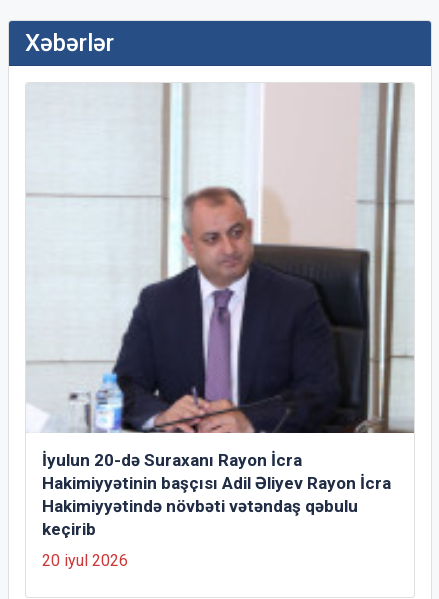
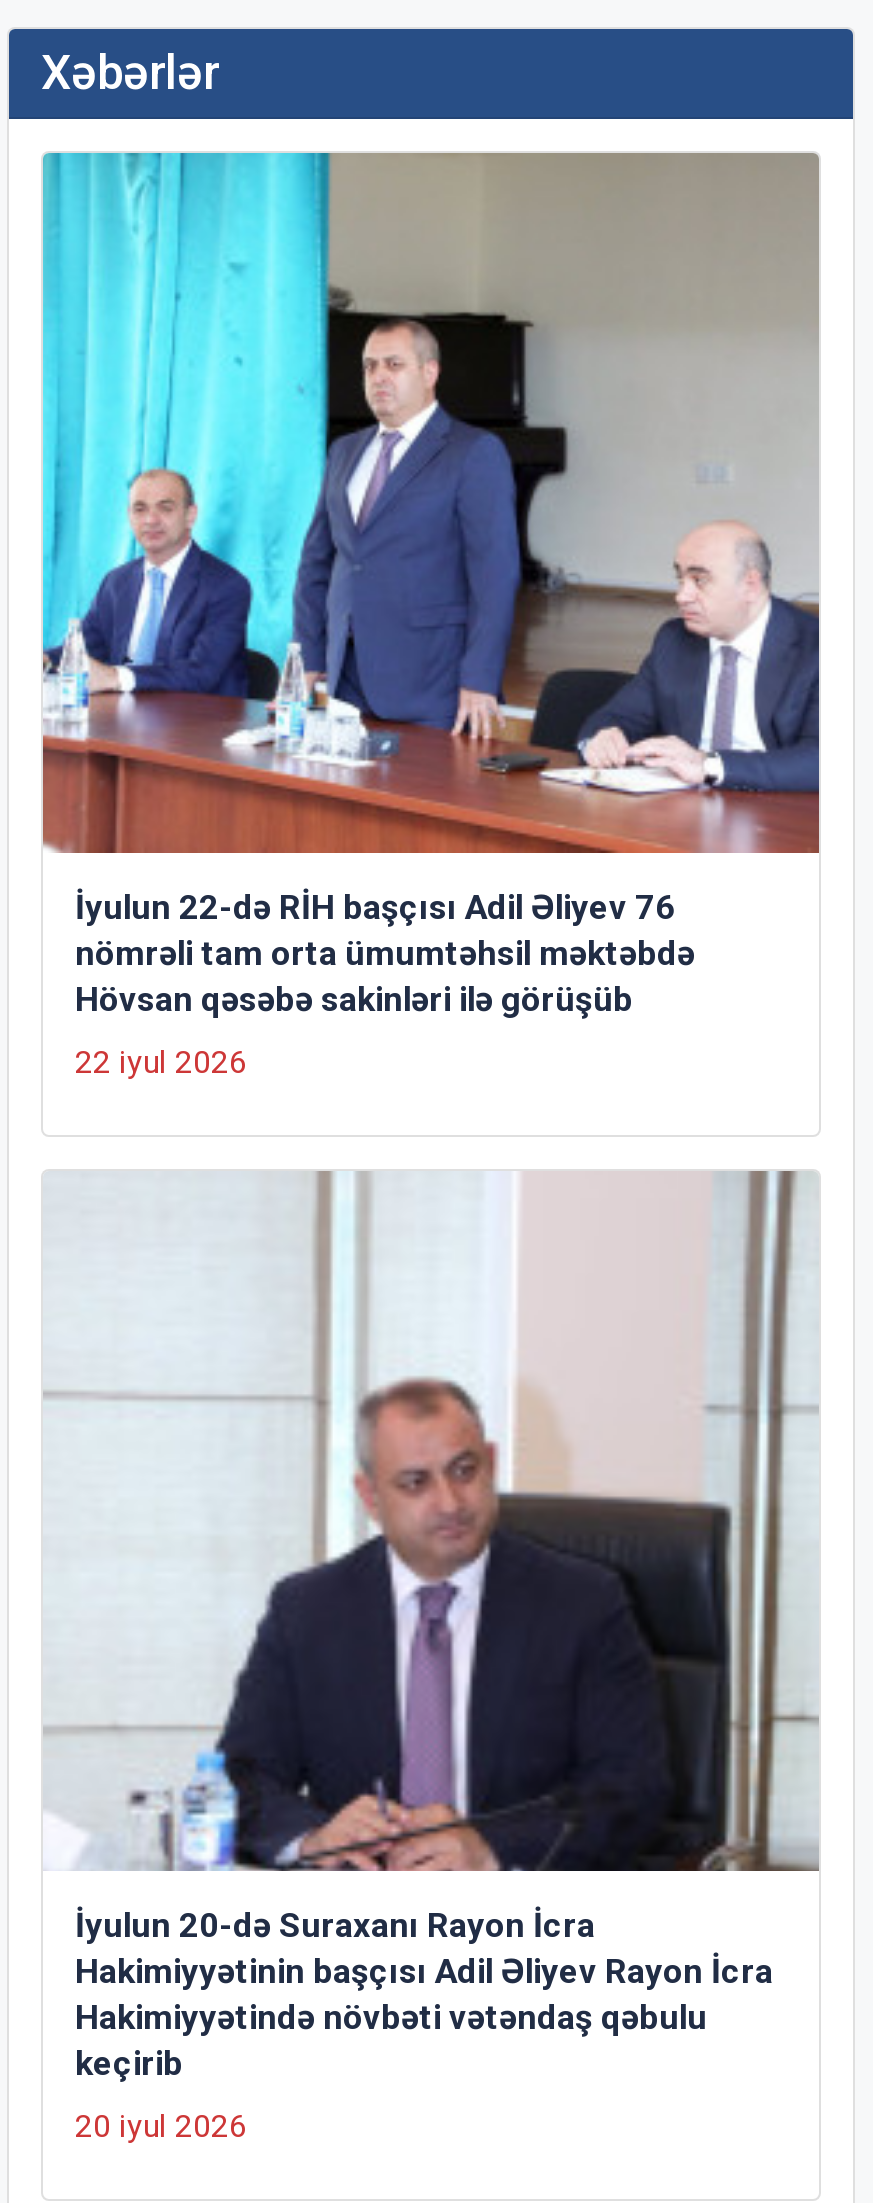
+ [image]
+ İyulun 22-də RİH başçısı Adil Əliyev 76
+ nömrəli tam orta ümumtəhsil məktəbdə
+ Hövsan qəsəbə sakinləri ilə görüşüb
+ 22 iyul 2026
